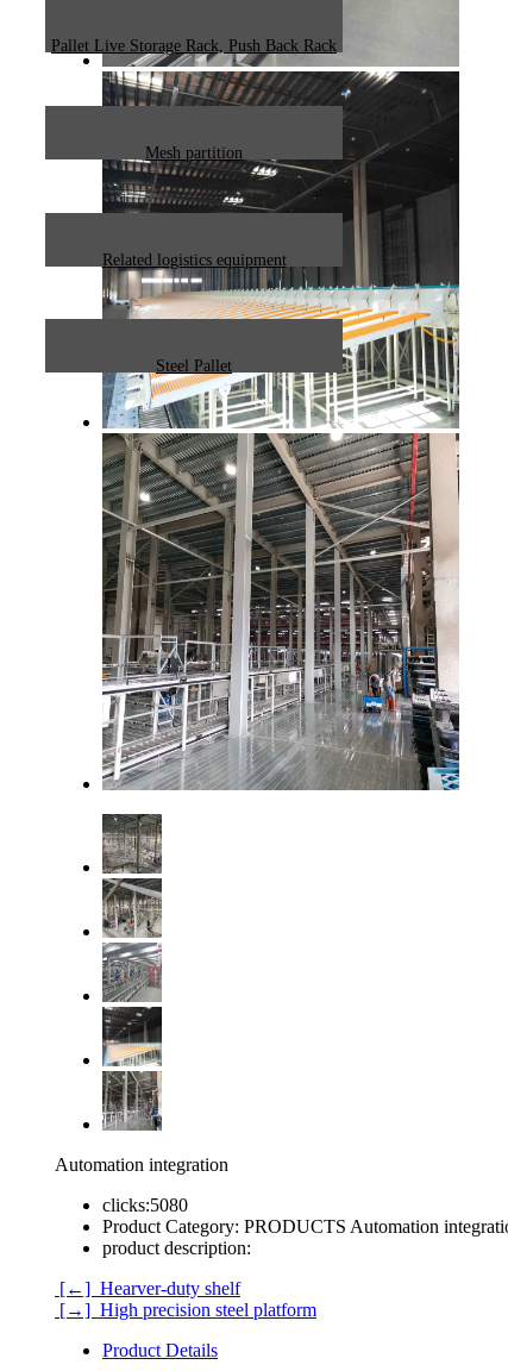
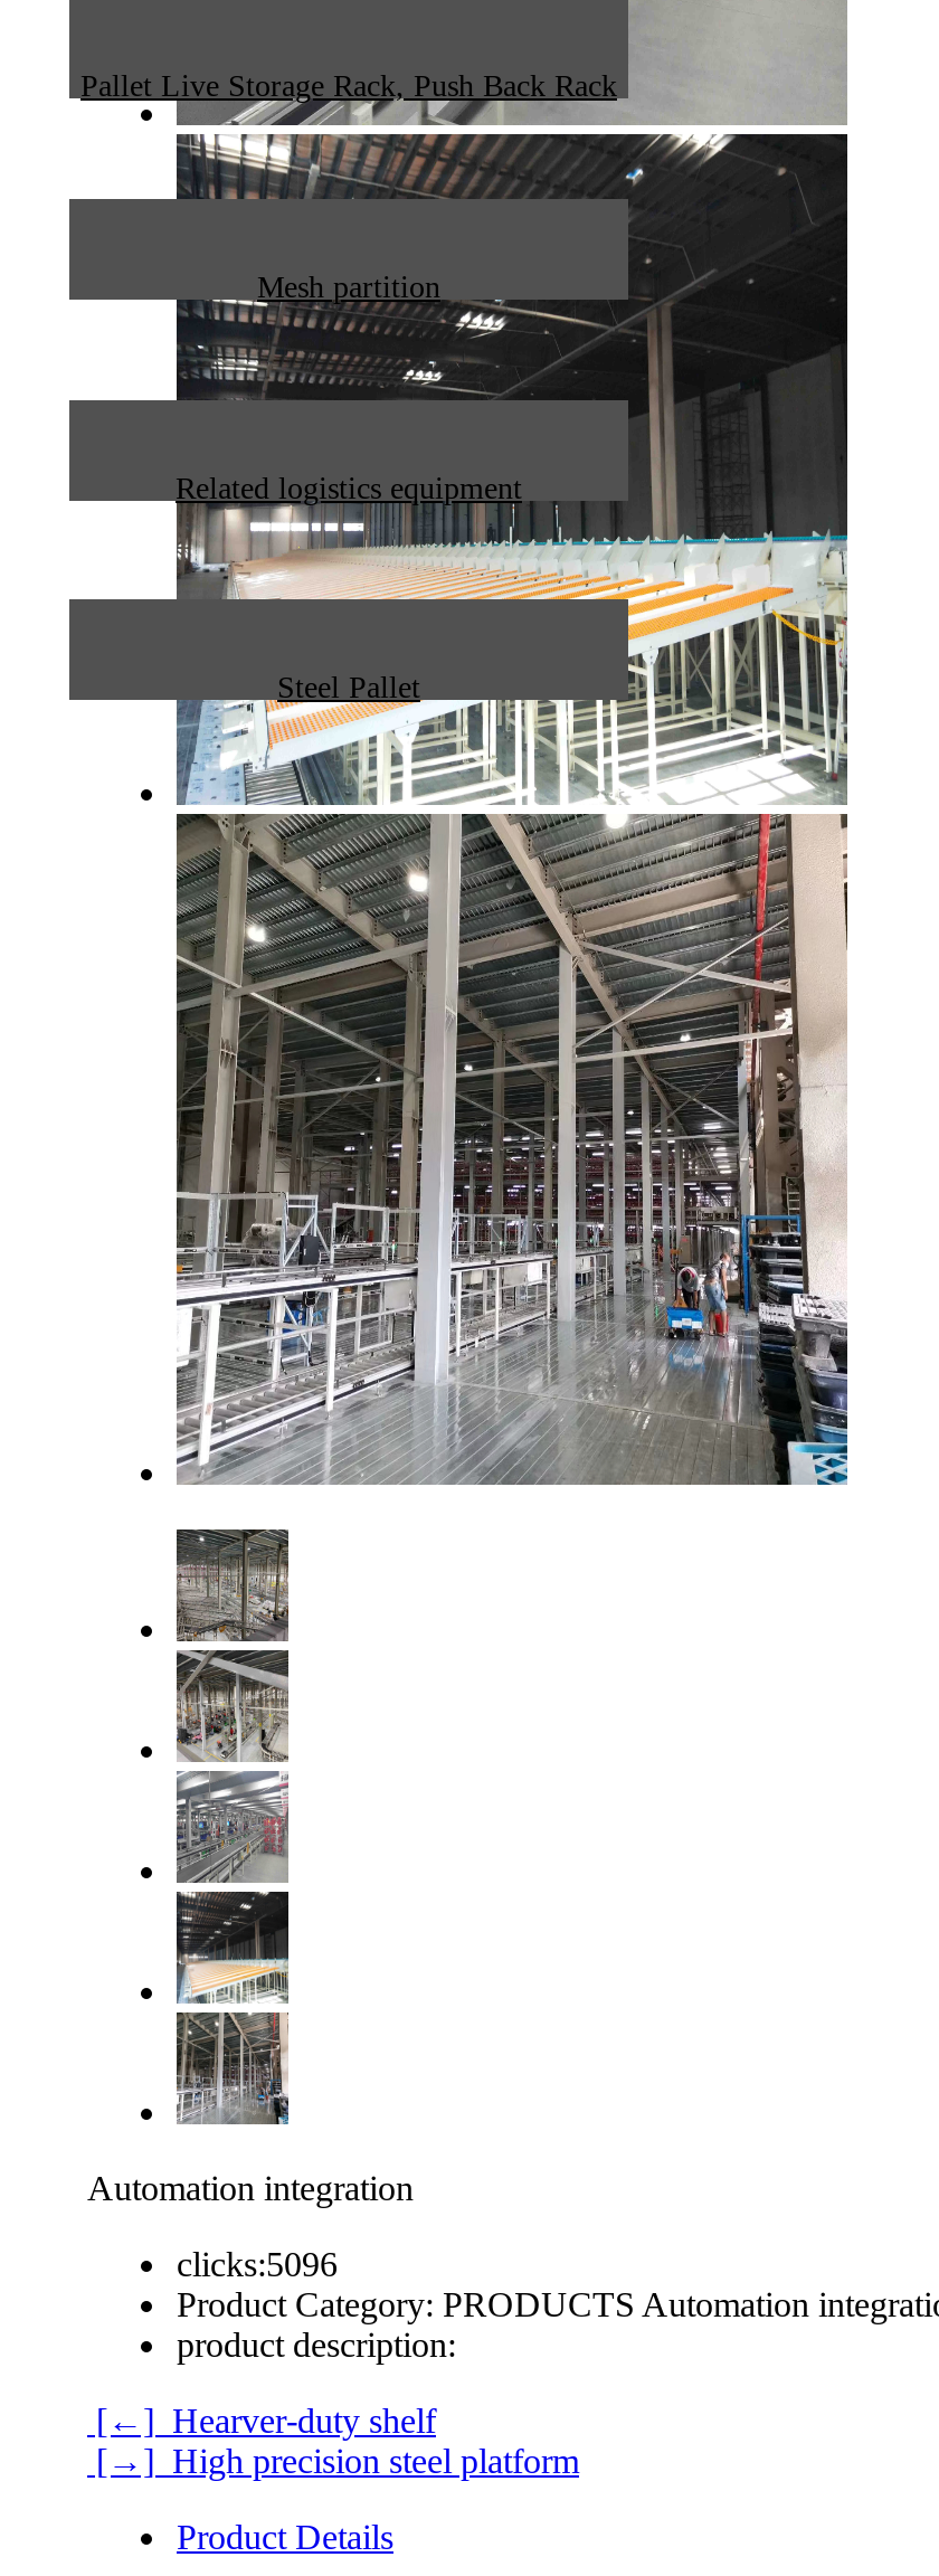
- clicks:5080
+ clicks:5096
